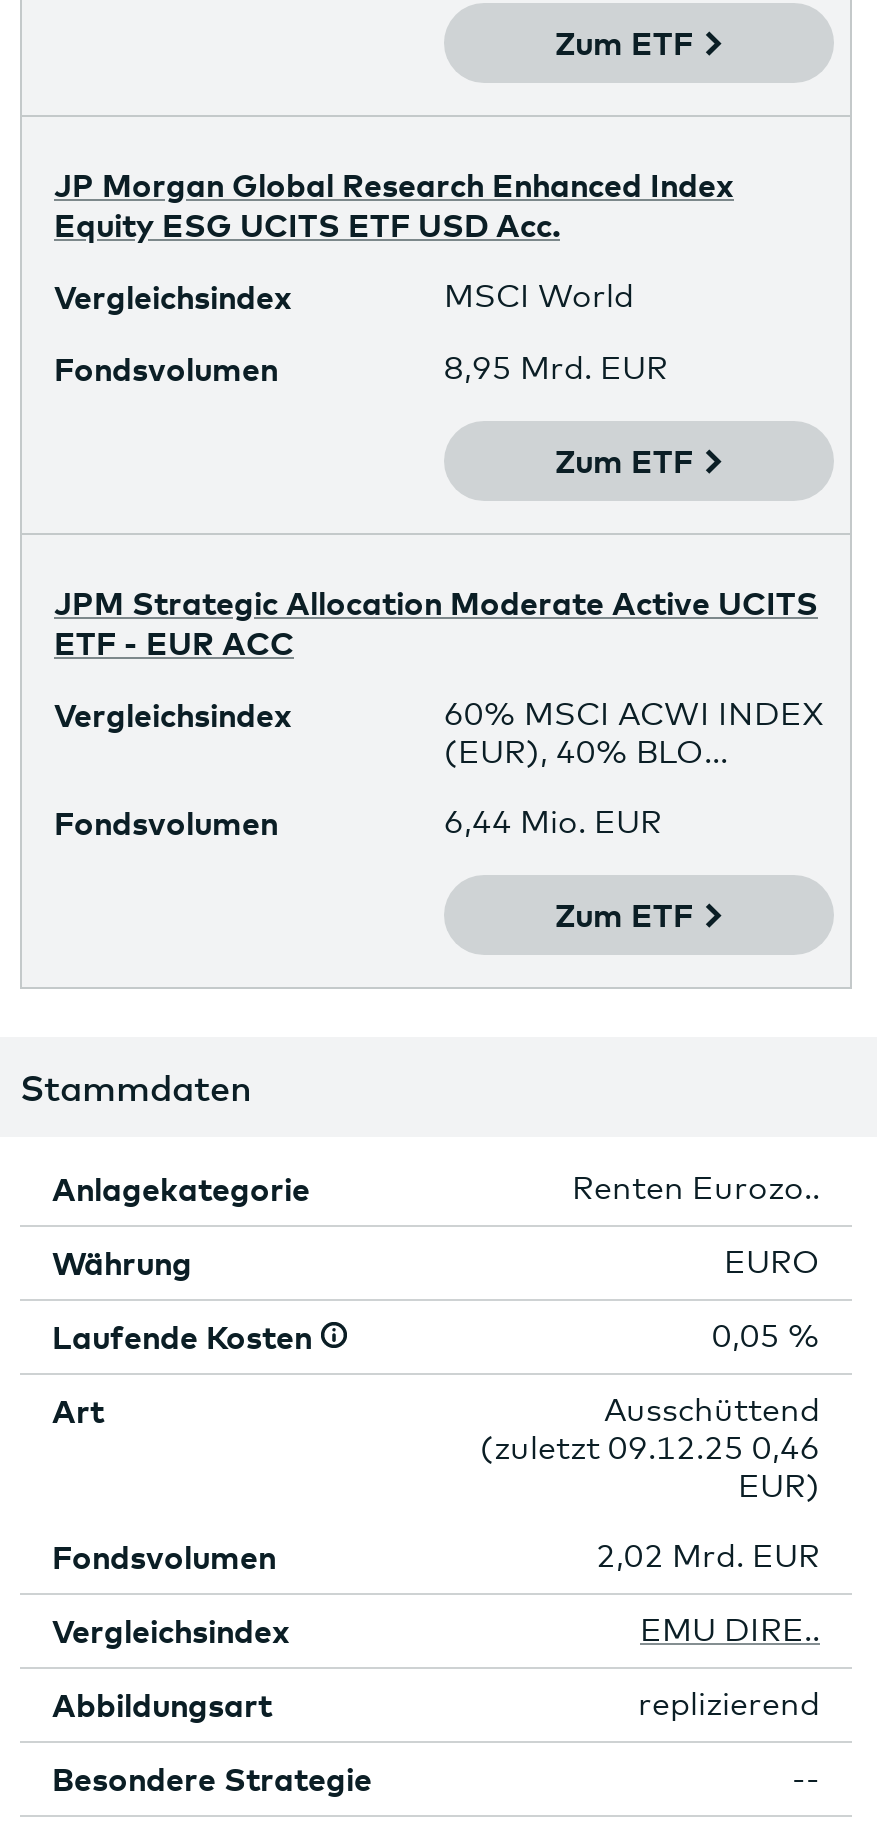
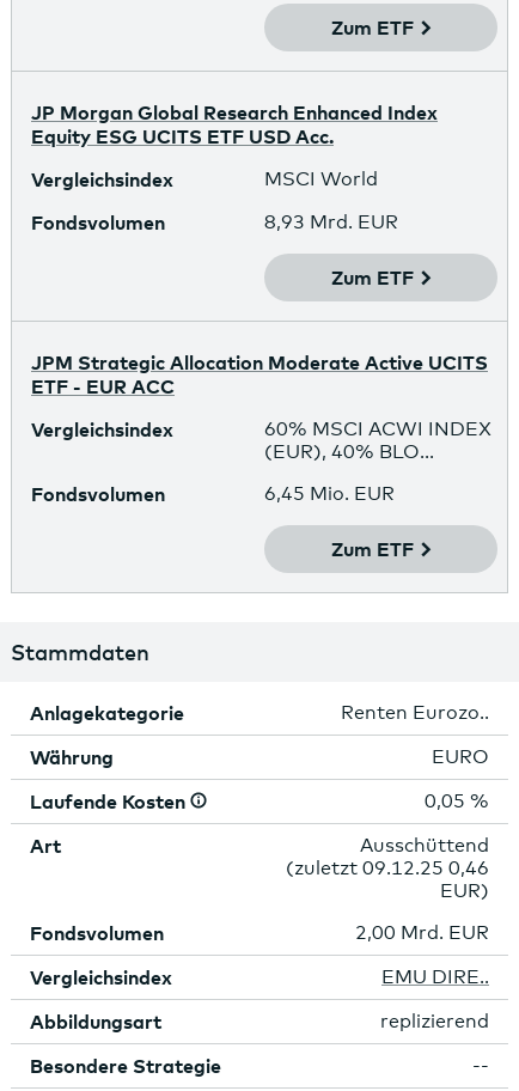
- 8,95 Mrd. EUR
+ 8,93 Mrd. EUR

- 6,44 Mio. EUR
+ 6,45 Mio. EUR

- 2,02 Mrd. EUR
+ 2,00 Mrd. EUR
